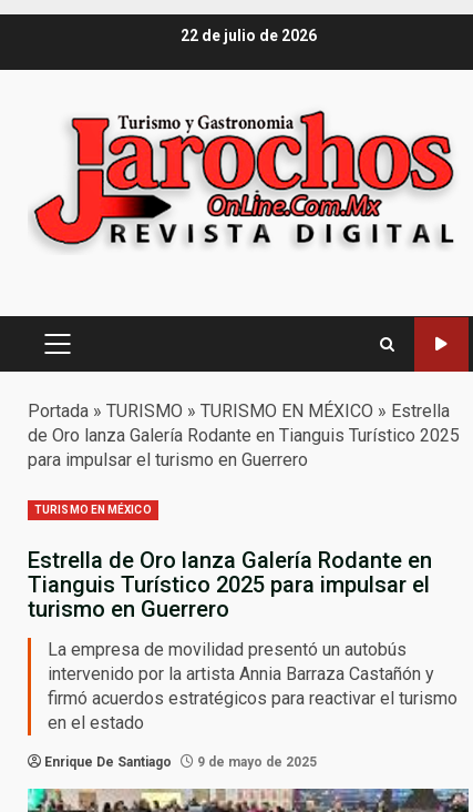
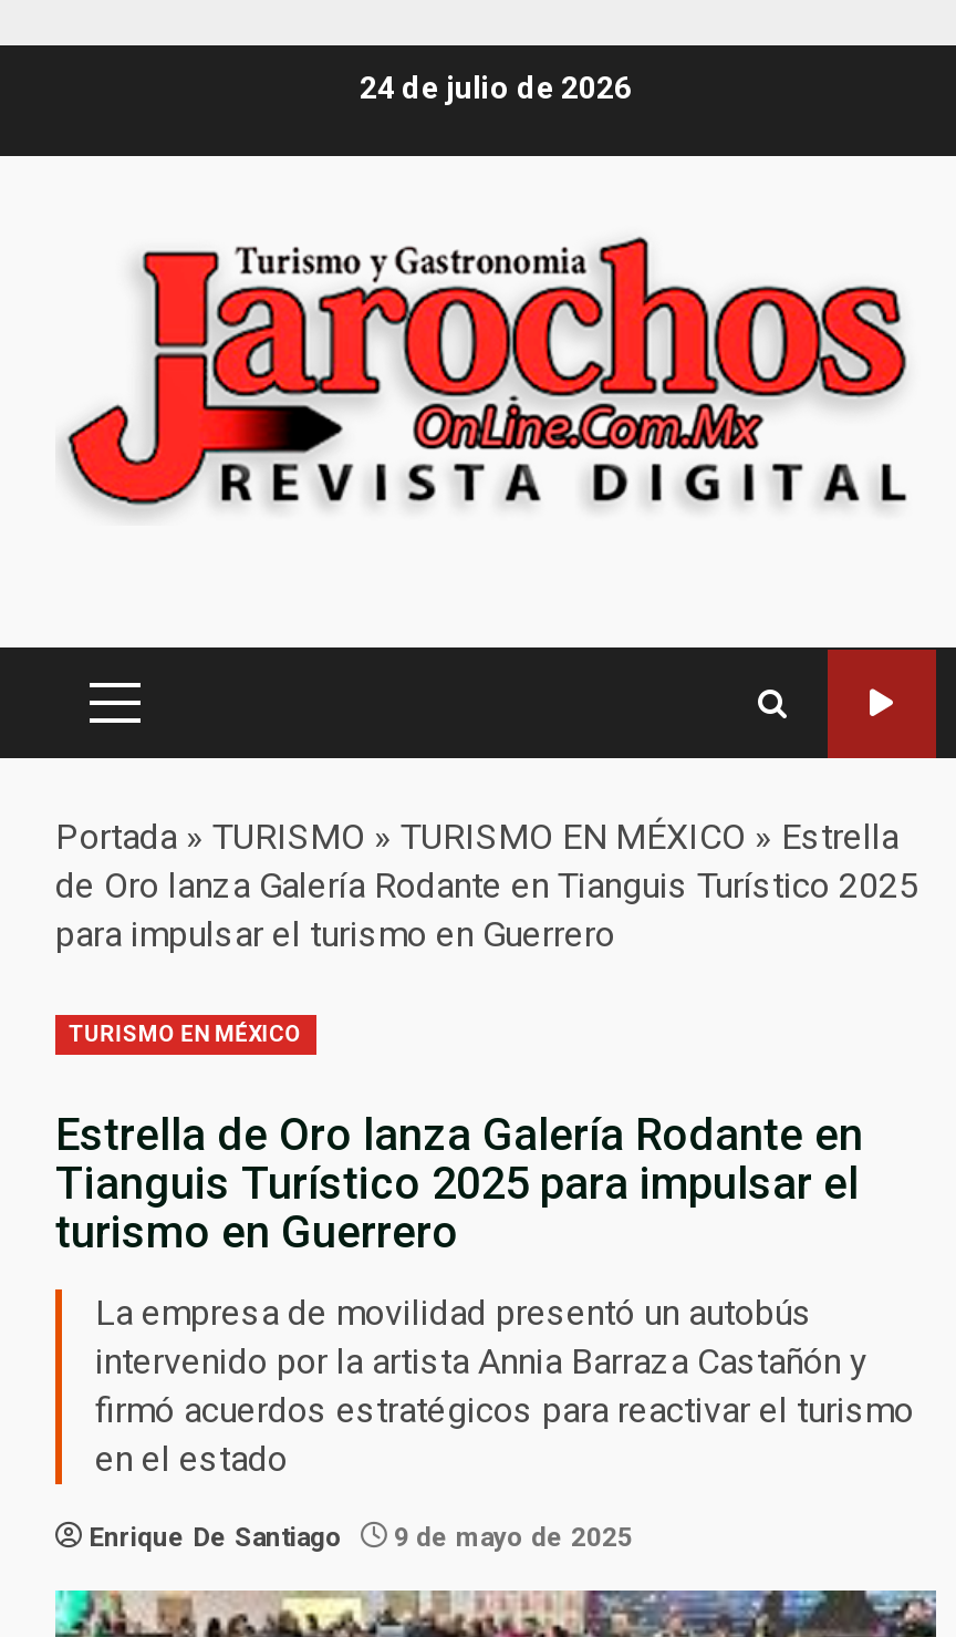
- 22 de julio de 2026
+ 24 de julio de 2026
